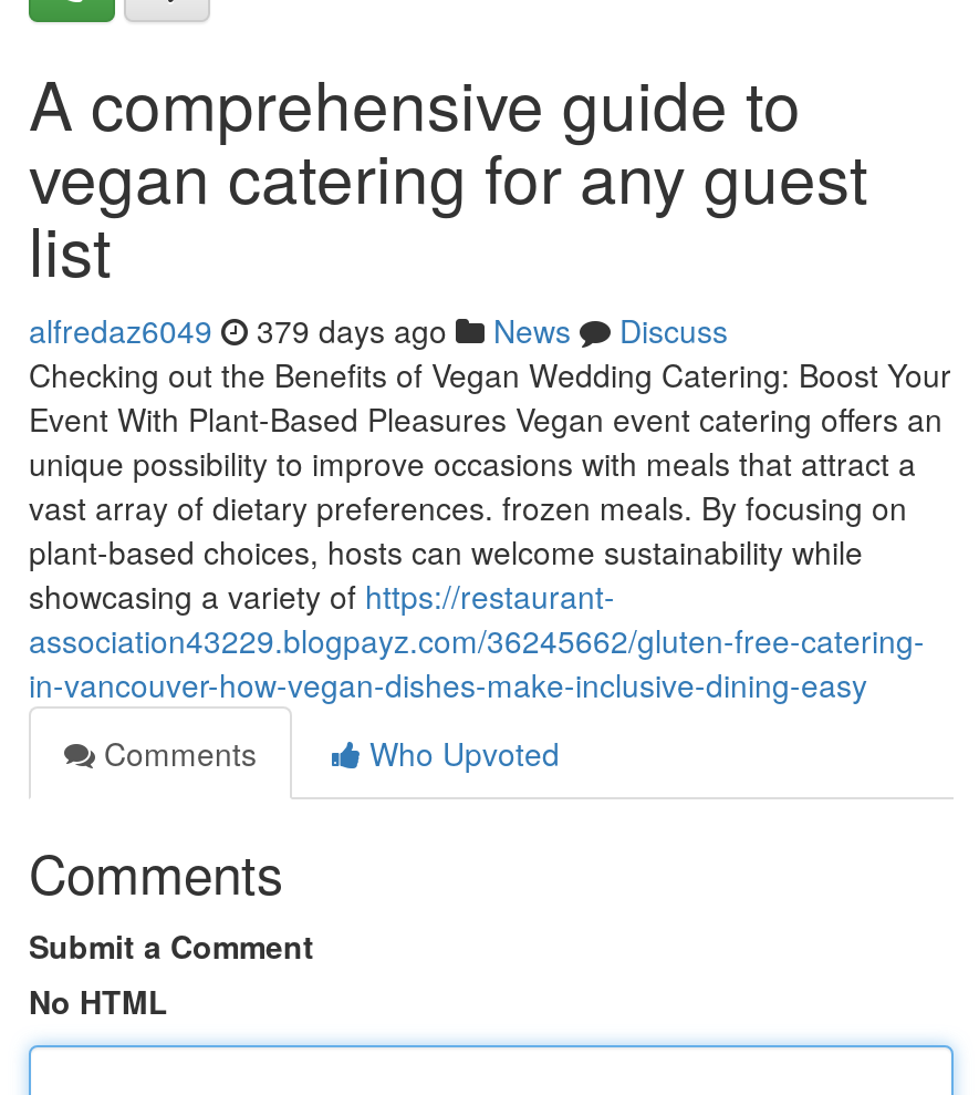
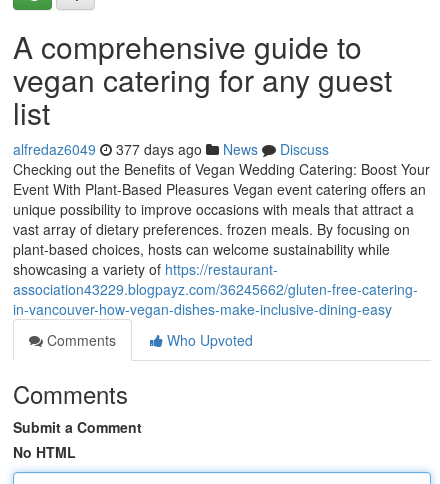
- alfredaz6049 379 days ago News Discuss
+ alfredaz6049 377 days ago News Discuss
